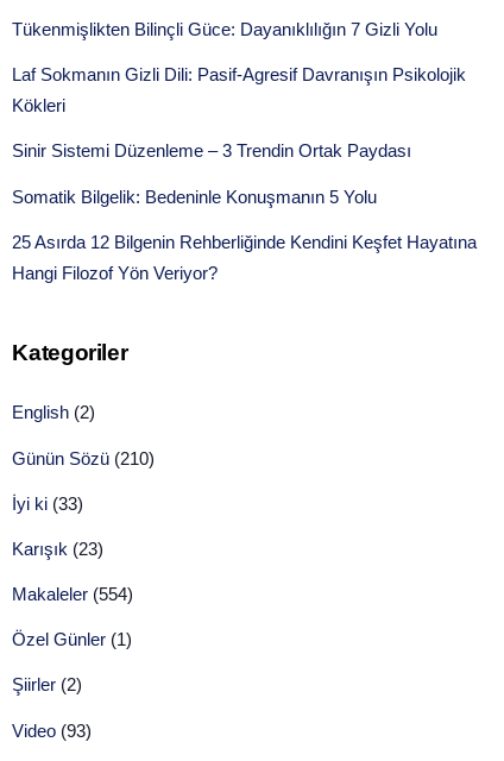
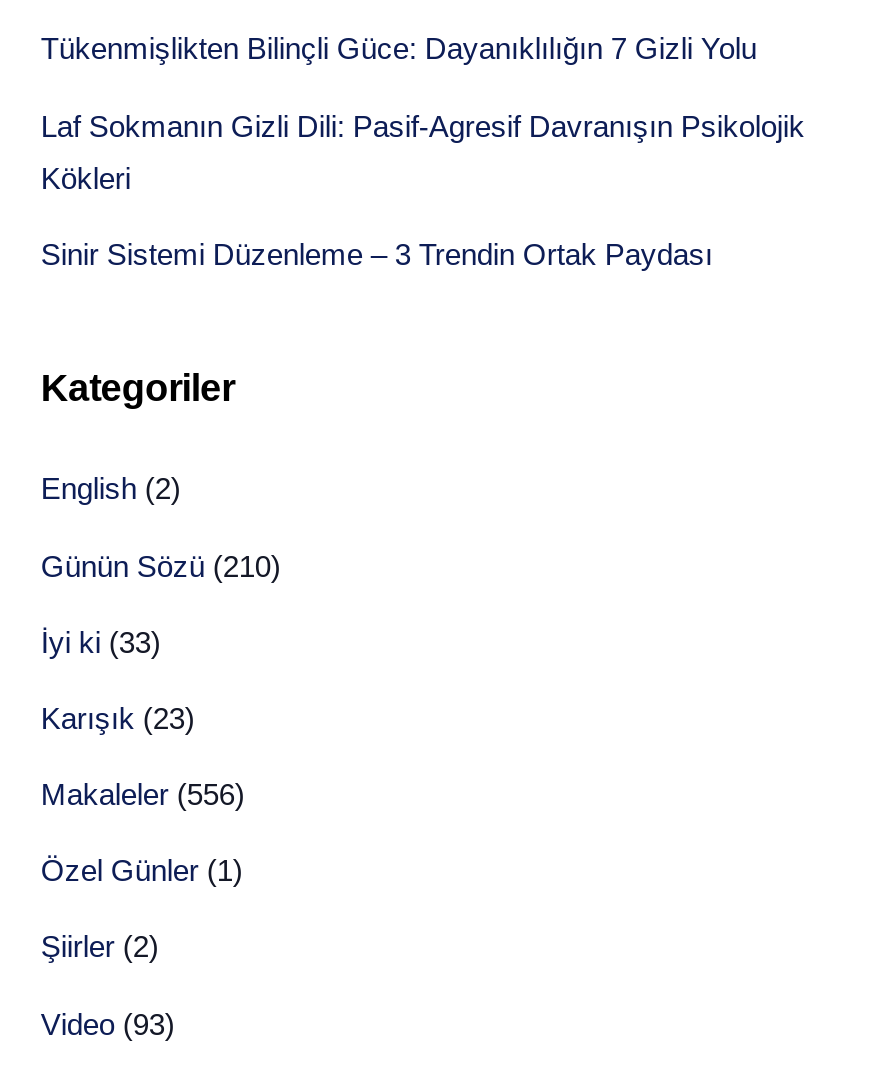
- Somatik Bilgelik: Bedeninle Konuşmanın 5 Yolu
- 25 Asırda 12 Bilgenin Rehberliğinde Kendini Keşfet Hayatına
- Hangi Filozof Yön Veriyor?

- Makaleler (554)
+ Makaleler (556)
